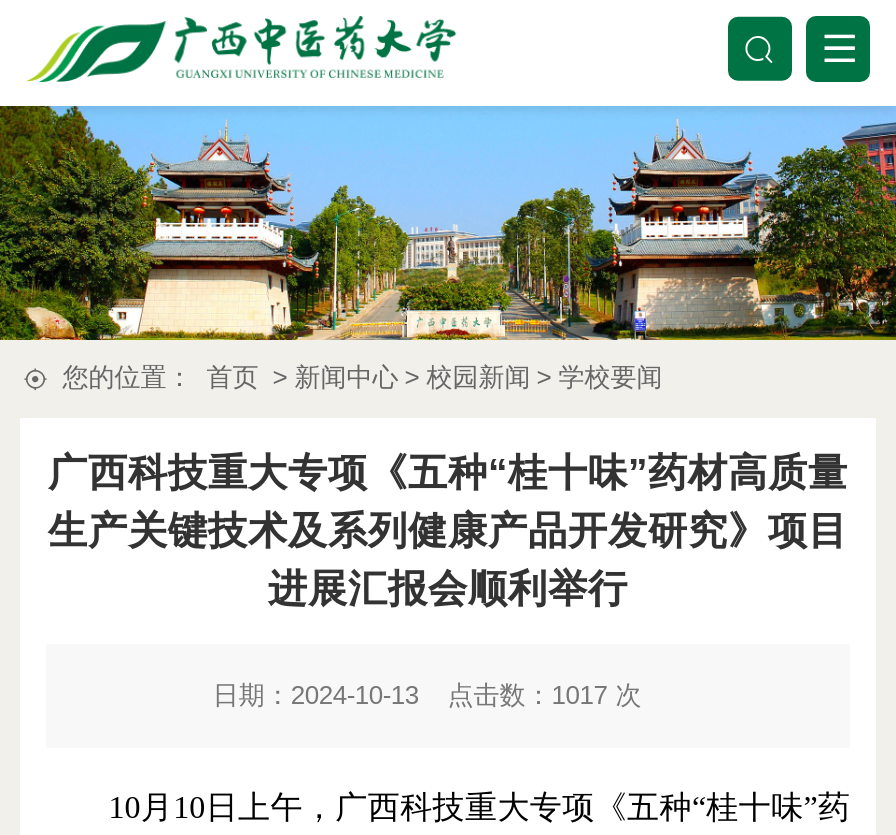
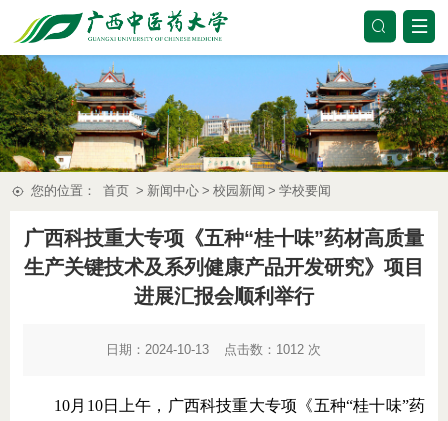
- 日期：2024-10-13 点击数：1017次
+ 日期：2024-10-13 点击数：1012次
